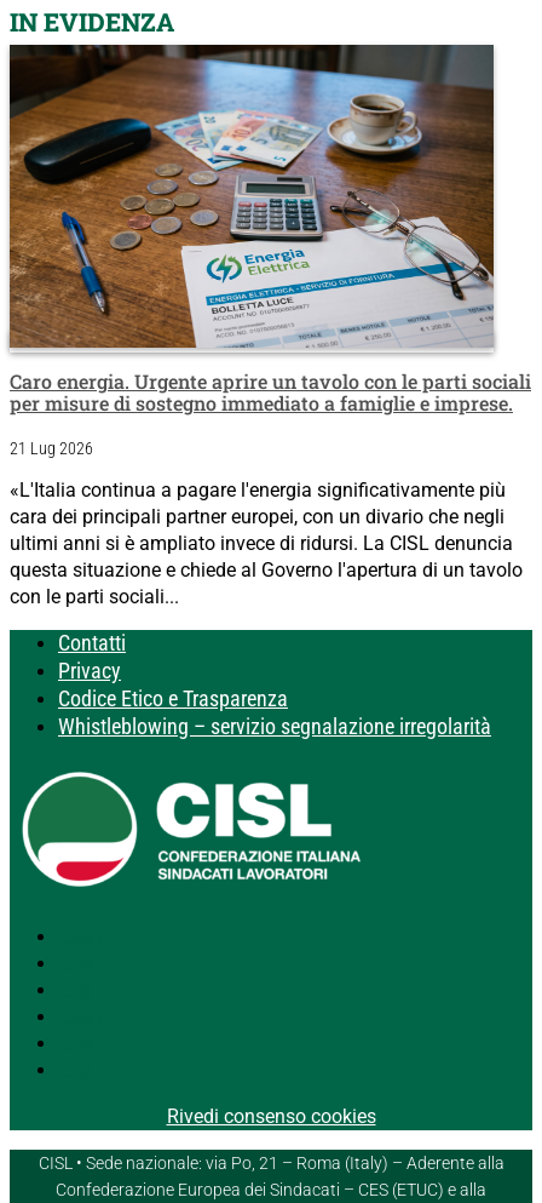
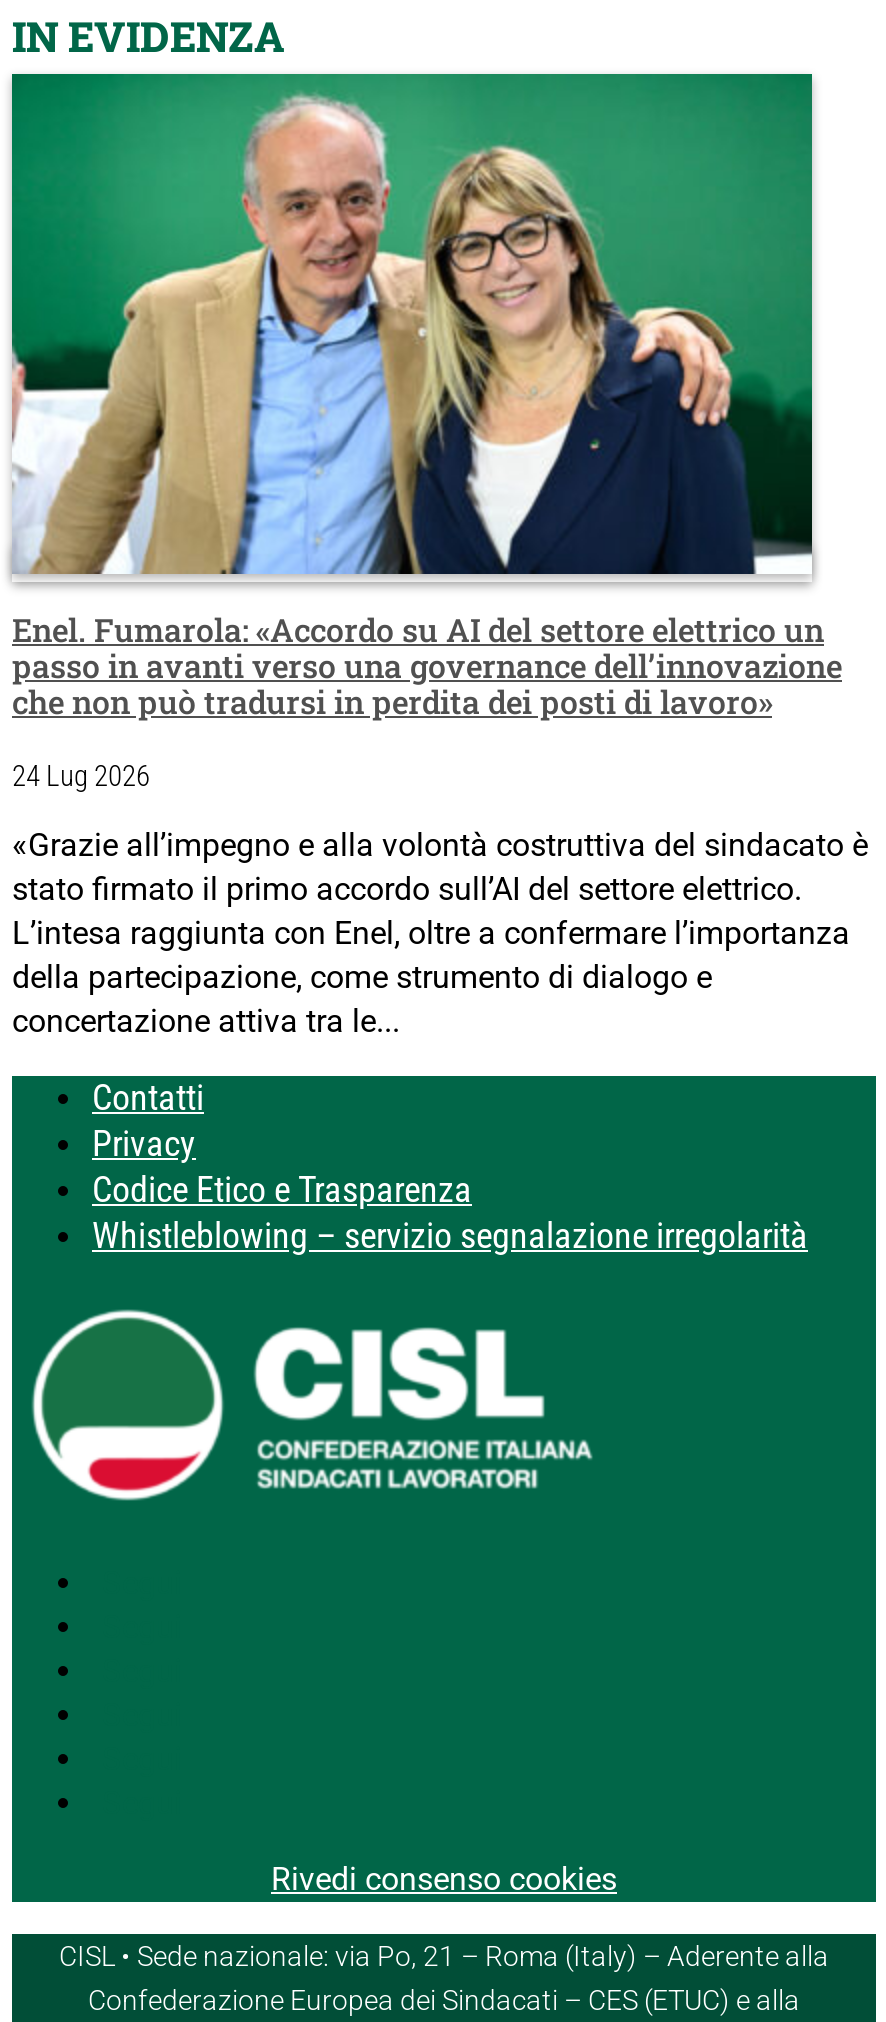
- [image]
- Caro energia. Urgente aprire un tavolo con le parti sociali
- per misure di sostegno immediato a famiglie e imprese.
+ [image]
+ Enel. Fumarola: «Accordo su AI del settore elettrico un
+ passo in avanti verso una governance dell’innovazione
+ che non può tradursi in perdita dei posti di lavoro»

- 21 Lug 2026
+ 24 Lug 2026

- «L'Italia continua a pagare l'energia significativamente più
- cara dei principali partner europei, con un divario che negli
- ultimi anni si è ampliato invece di ridursi. La CISL denuncia
- questa situazione e chiede al Governo l'apertura di un tavolo
- con le parti sociali...
+ «Grazie all’impegno e alla volontà costruttiva del sindacato è
+ stato firmato il primo accordo sull’AI del settore elettrico.
+ L’intesa raggiunta con Enel, oltre a confermare l’importanza
+ della partecipazione, come strumento di dialogo e
+ concertazione attiva tra le...
